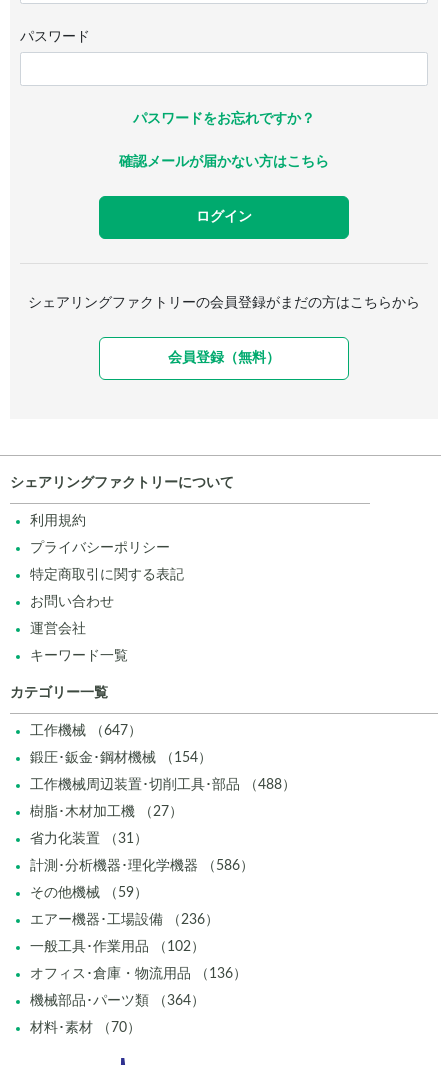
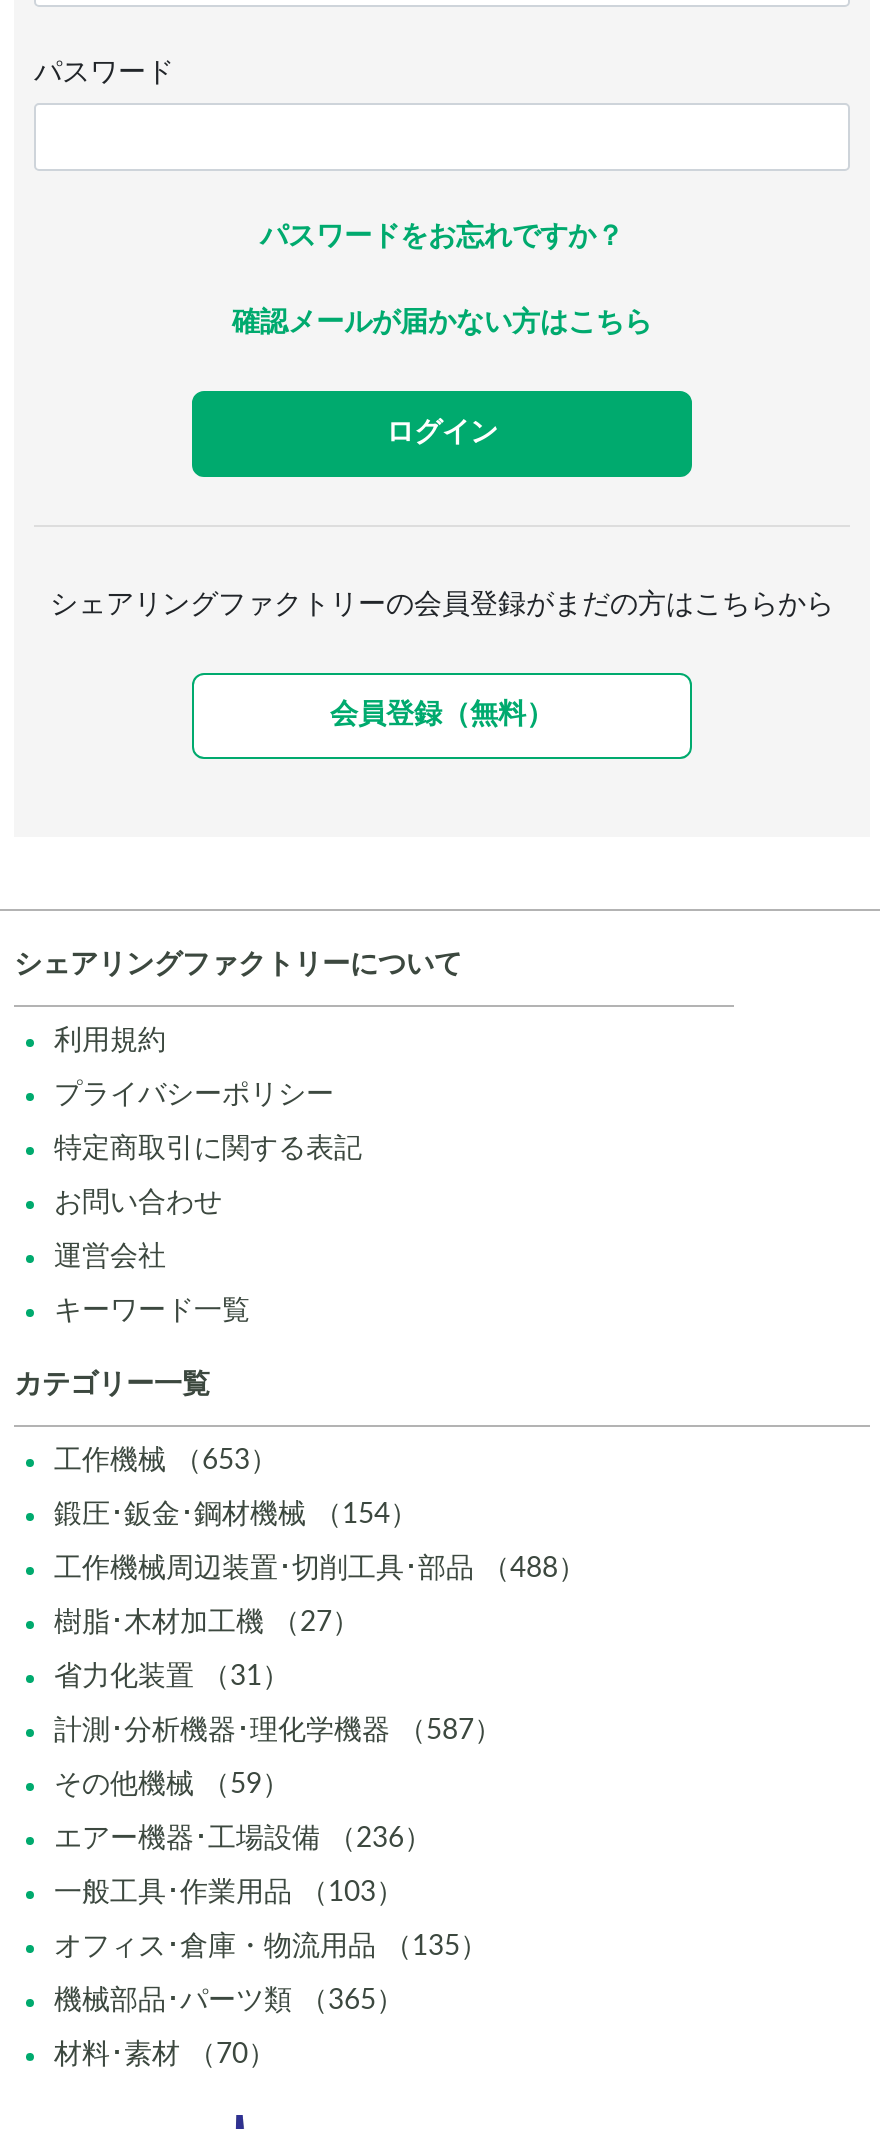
- 工作機械 （647）
+ 工作機械 （653）

- 計測･分析機器･理化学機器 （586）
+ 計測･分析機器･理化学機器 （587）

- 一般工具･作業用品 （102）
+ 一般工具･作業用品 （103）

- オフィス･倉庫・物流用品 （136）
+ オフィス･倉庫・物流用品 （135）

- 機械部品･パーツ類 （364）
+ 機械部品･パーツ類 （365）
